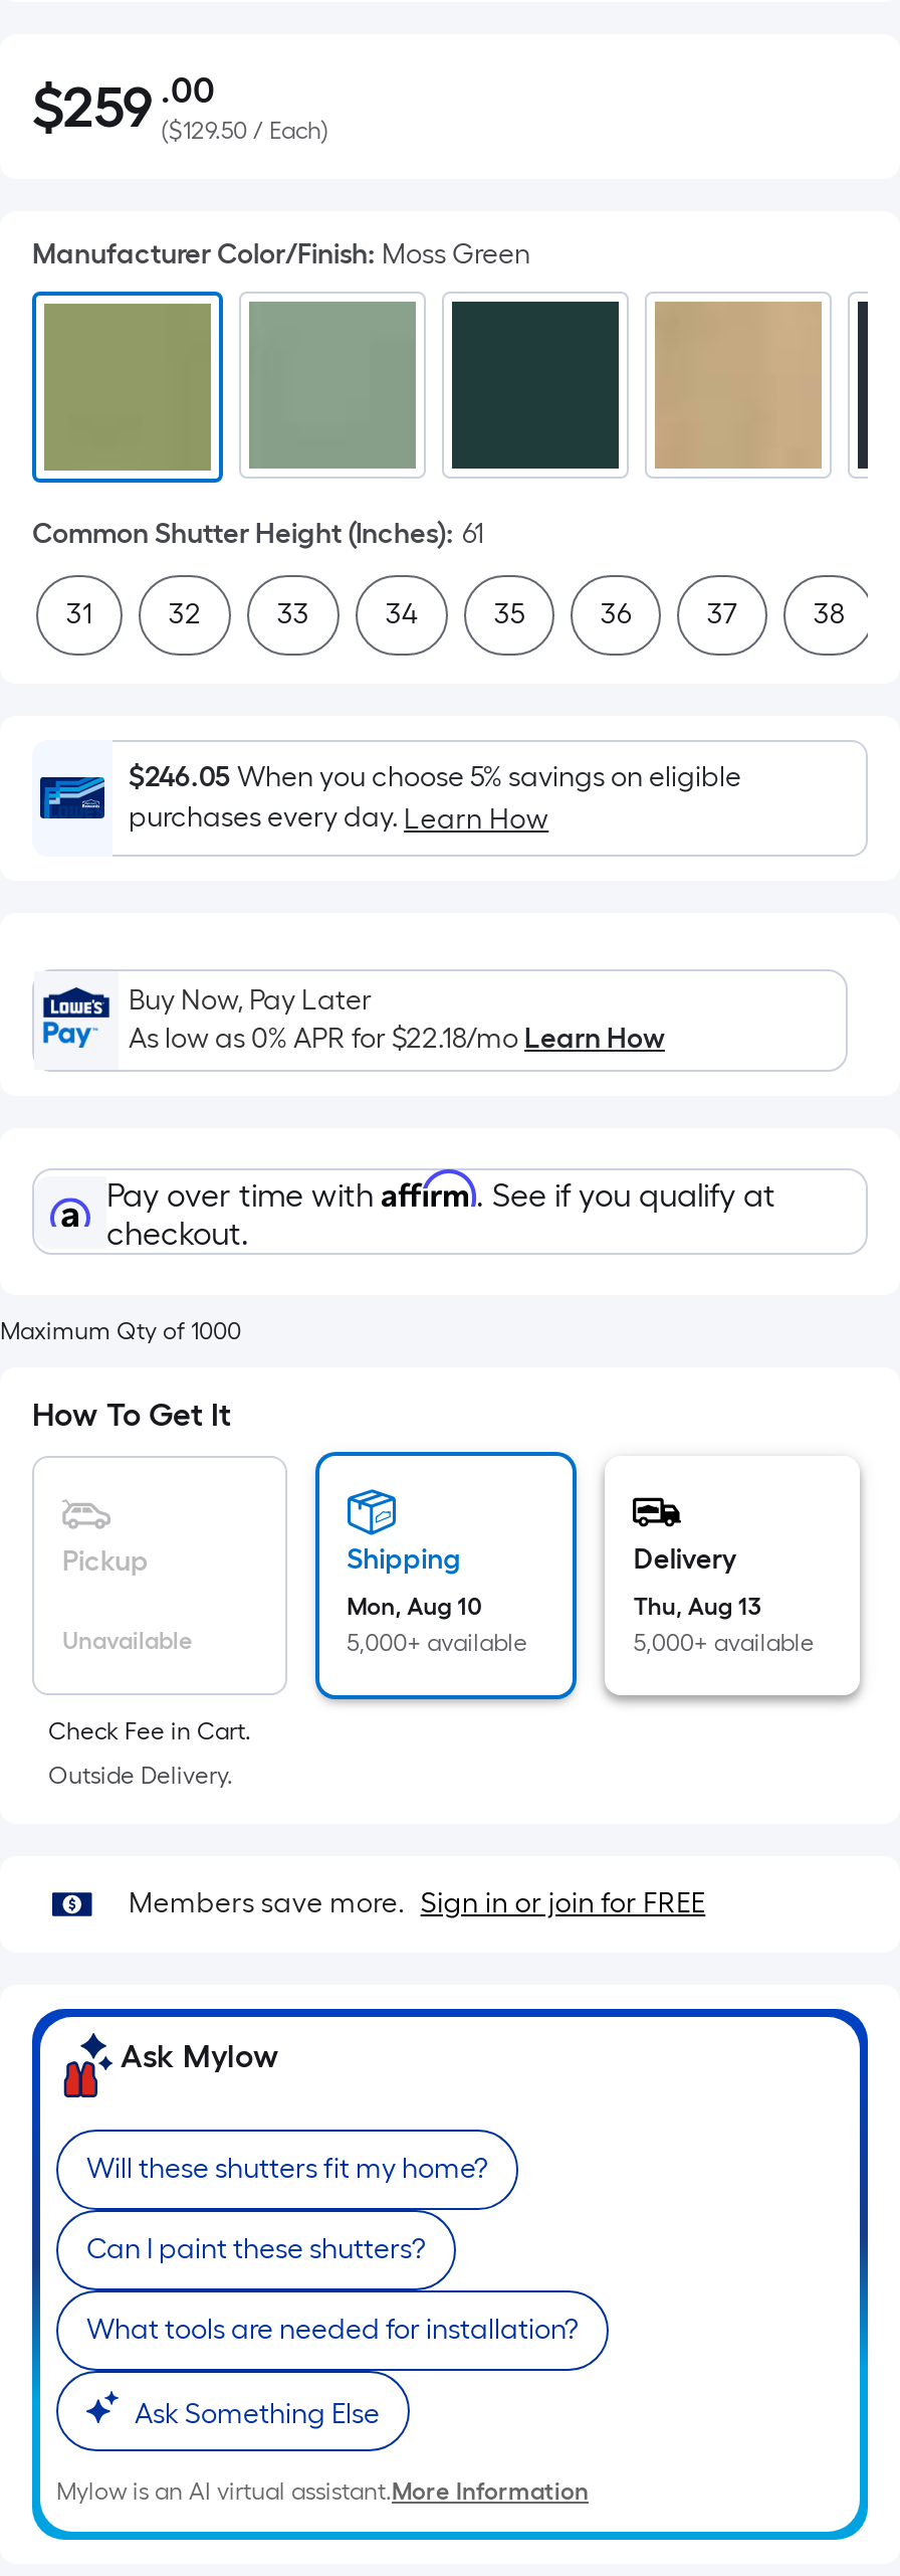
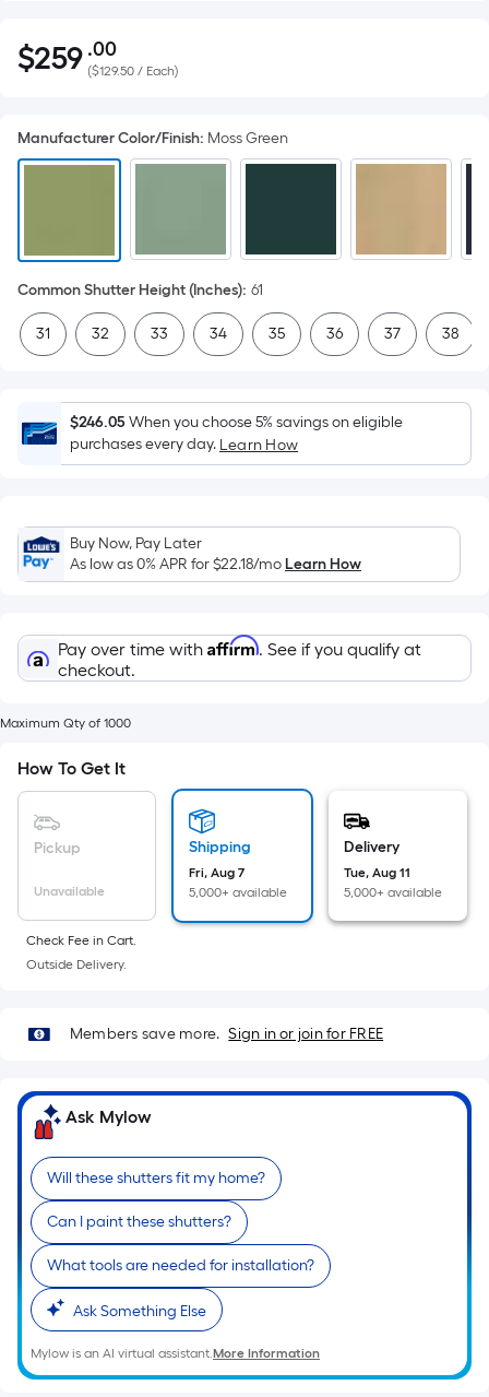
- Mon, Aug 10
+ Fri, Aug 7

- Thu, Aug 13
+ Tue, Aug 11
